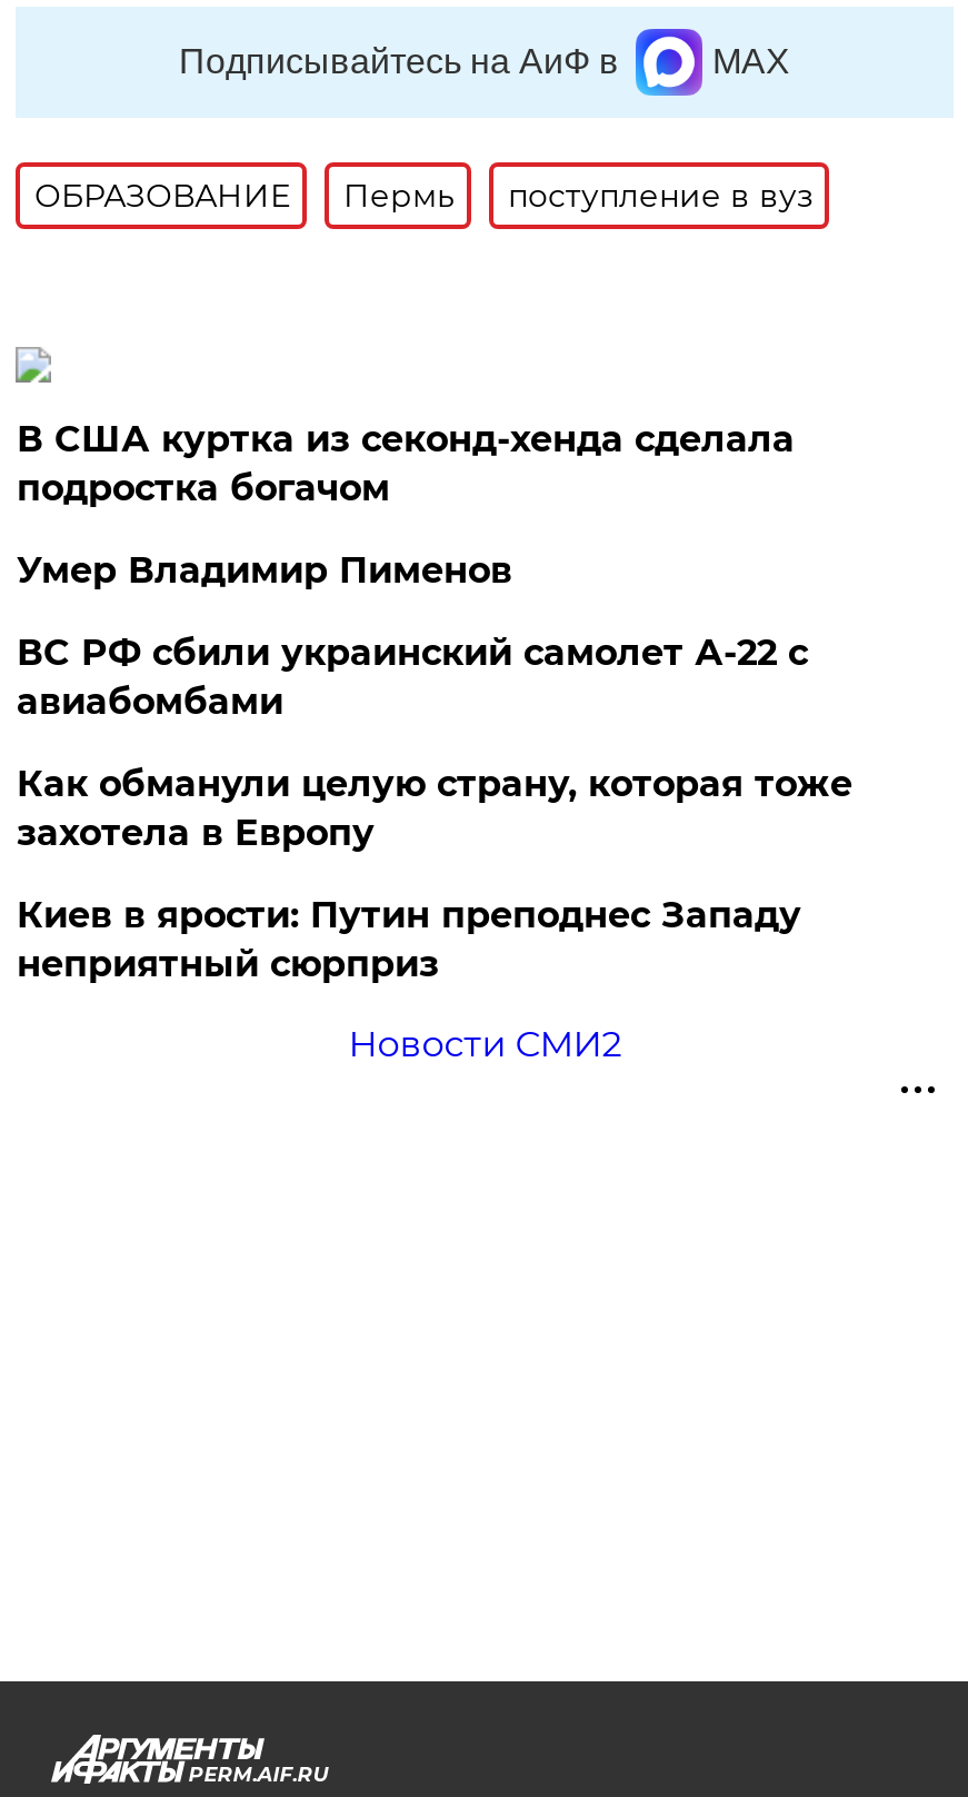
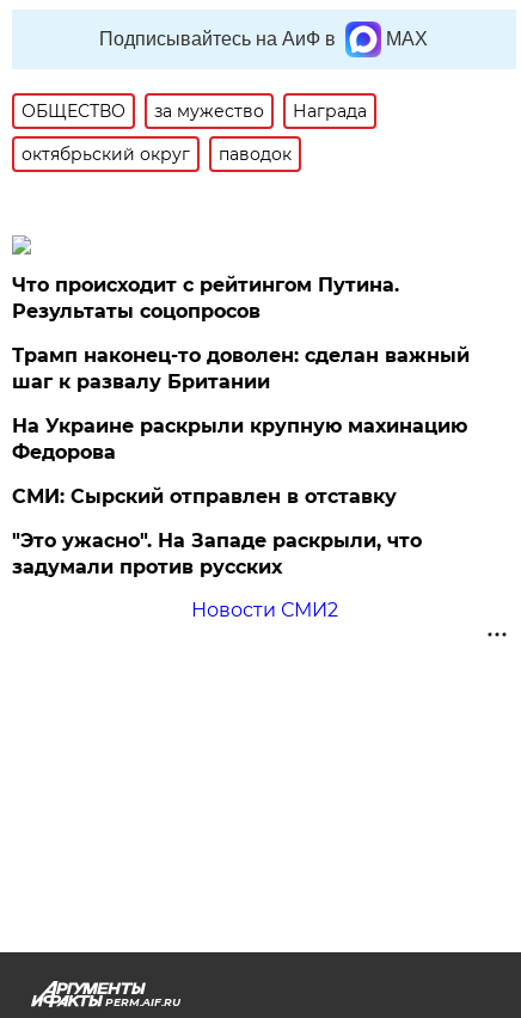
- ОБРАЗОВАНИЕ
- Пермь
- поступление в вуз
+ ОБЩЕСТВО
+ за мужество
+ Награда
+ октябрьский округ
+ паводок

- В США куртка из секонд-хенда сделала
- подростка богачом
- Умер Владимир Пименов
- ВС РФ сбили украинский самолет А-22 с
- авиабомбами
- Как обманули целую страну, которая тоже
- захотела в Европу
- Киев в ярости: Путин преподнес Западу
- неприятный сюрприз
+ Что происходит с рейтингом Путина.
+ Результаты соцопросов
+ Трамп наконец-то доволен: сделан важный
+ шаг к развалу Британии
+ На Украине раскрыли крупную махинацию
+ Федорова
+ СМИ: Сырский отправлен в отставку
+ "Это ужасно". На Западе раскрыли, что
+ задумали против русских
